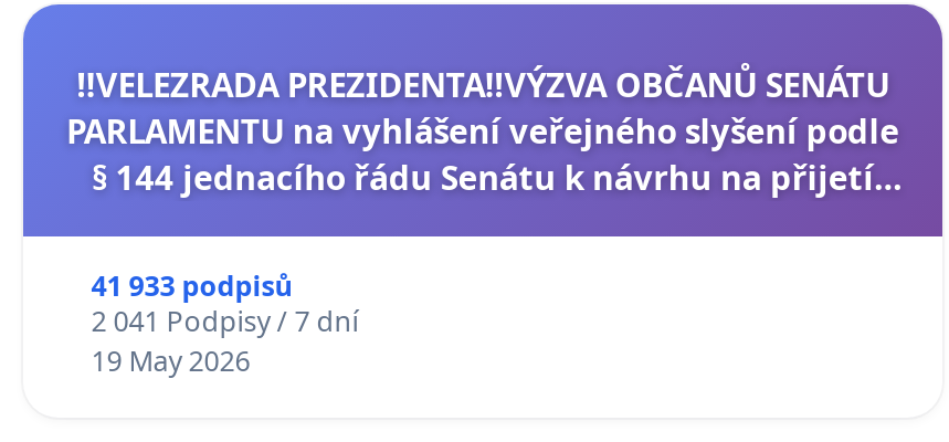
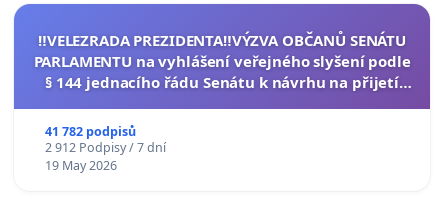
- 41 933 podpisů
+ 41 782 podpisů

- 2 041 Podpisy / 7 dní
+ 2 912 Podpisy / 7 dní
